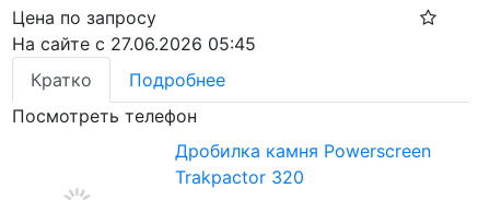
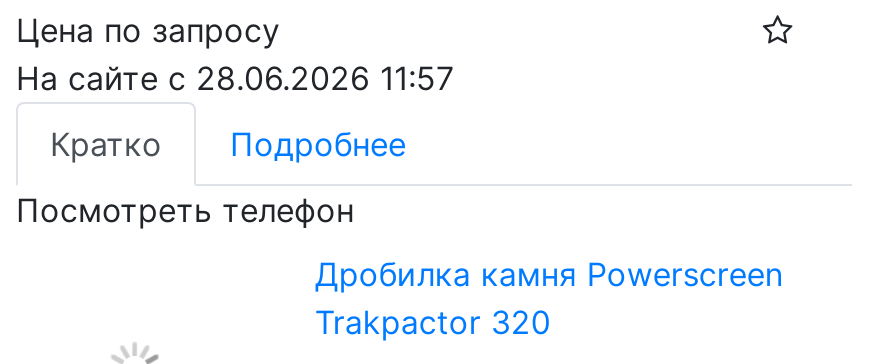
- На сайте с 27.06.2026 05:45
+ На сайте с 28.06.2026 11:57
